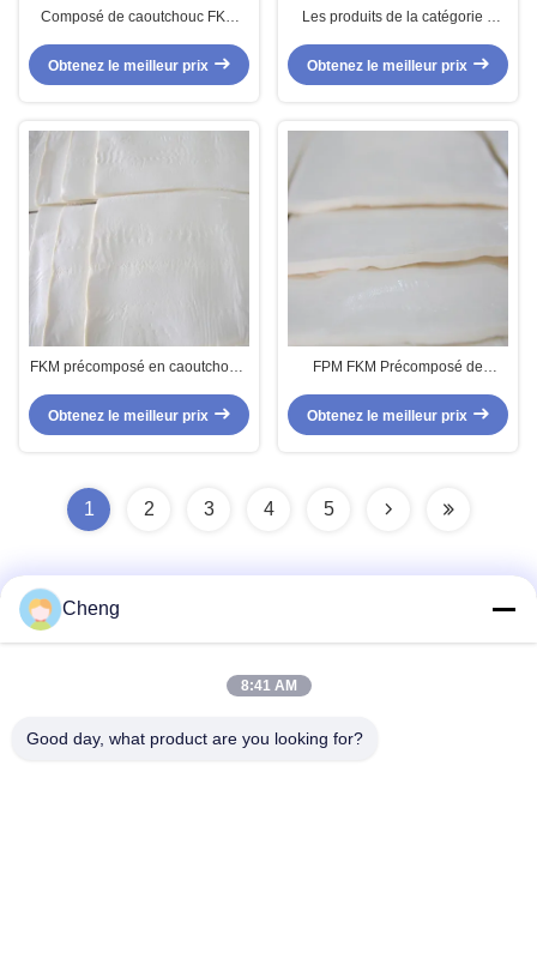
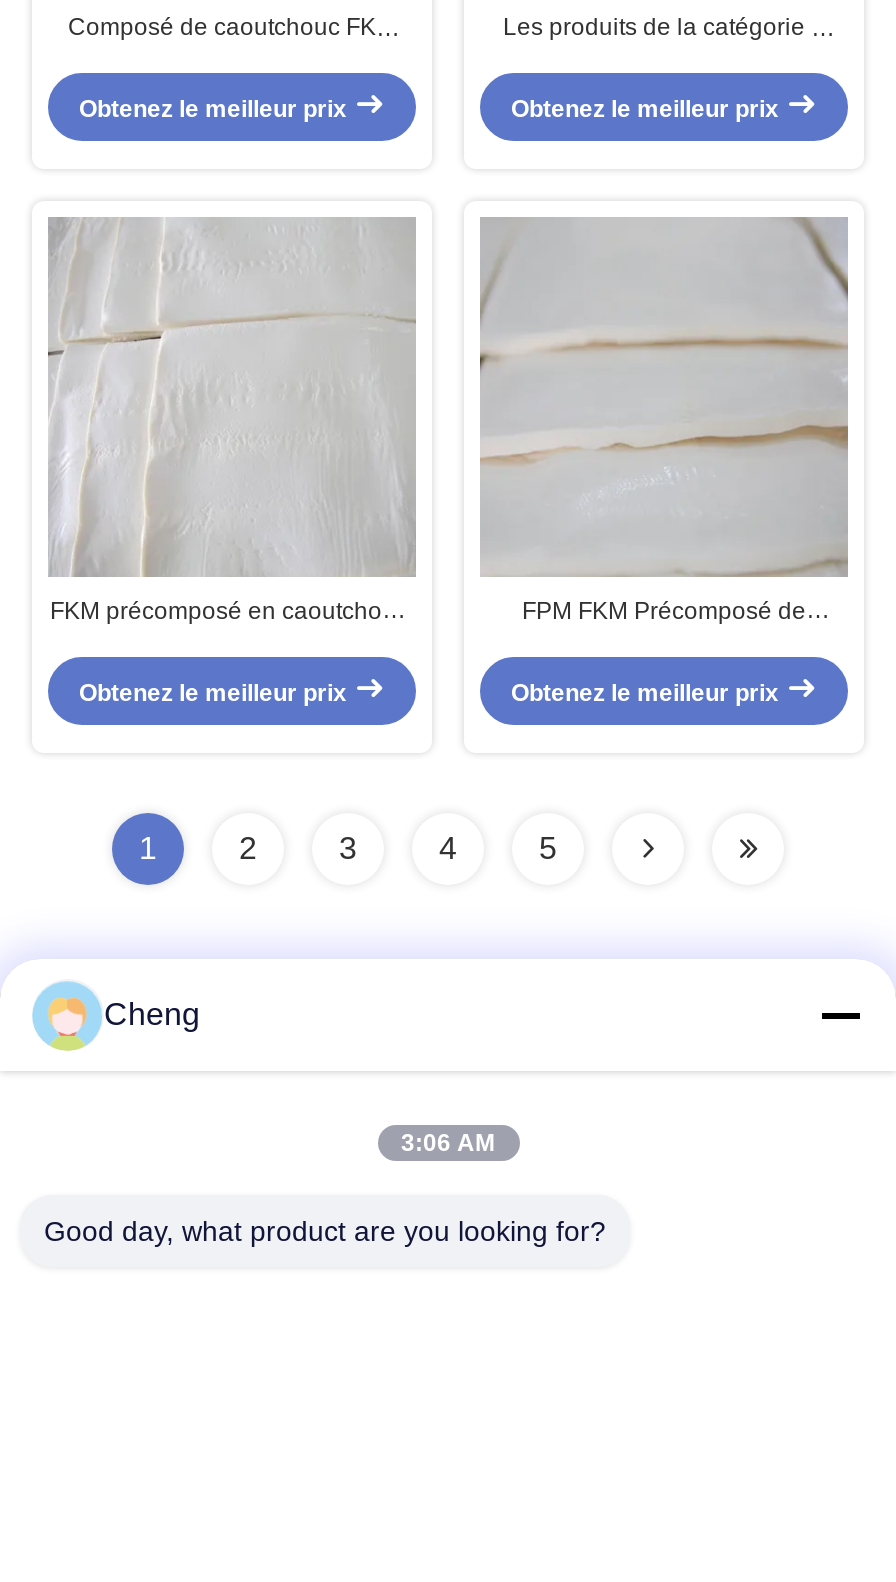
- 8:41 AM
+ 3:06 AM
